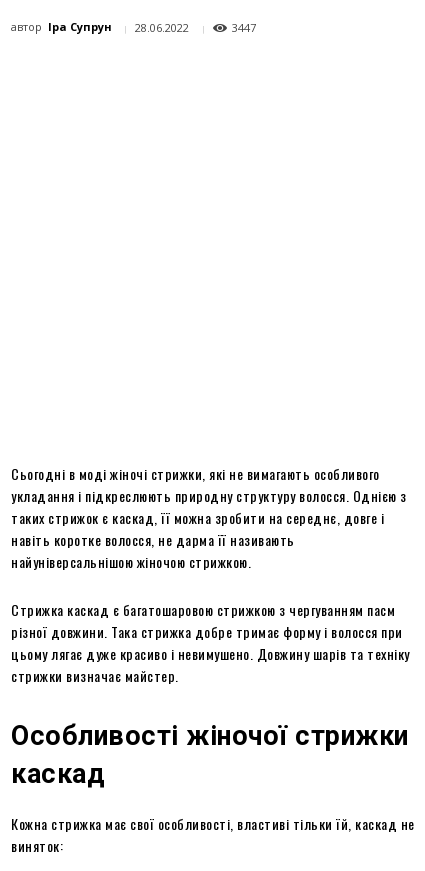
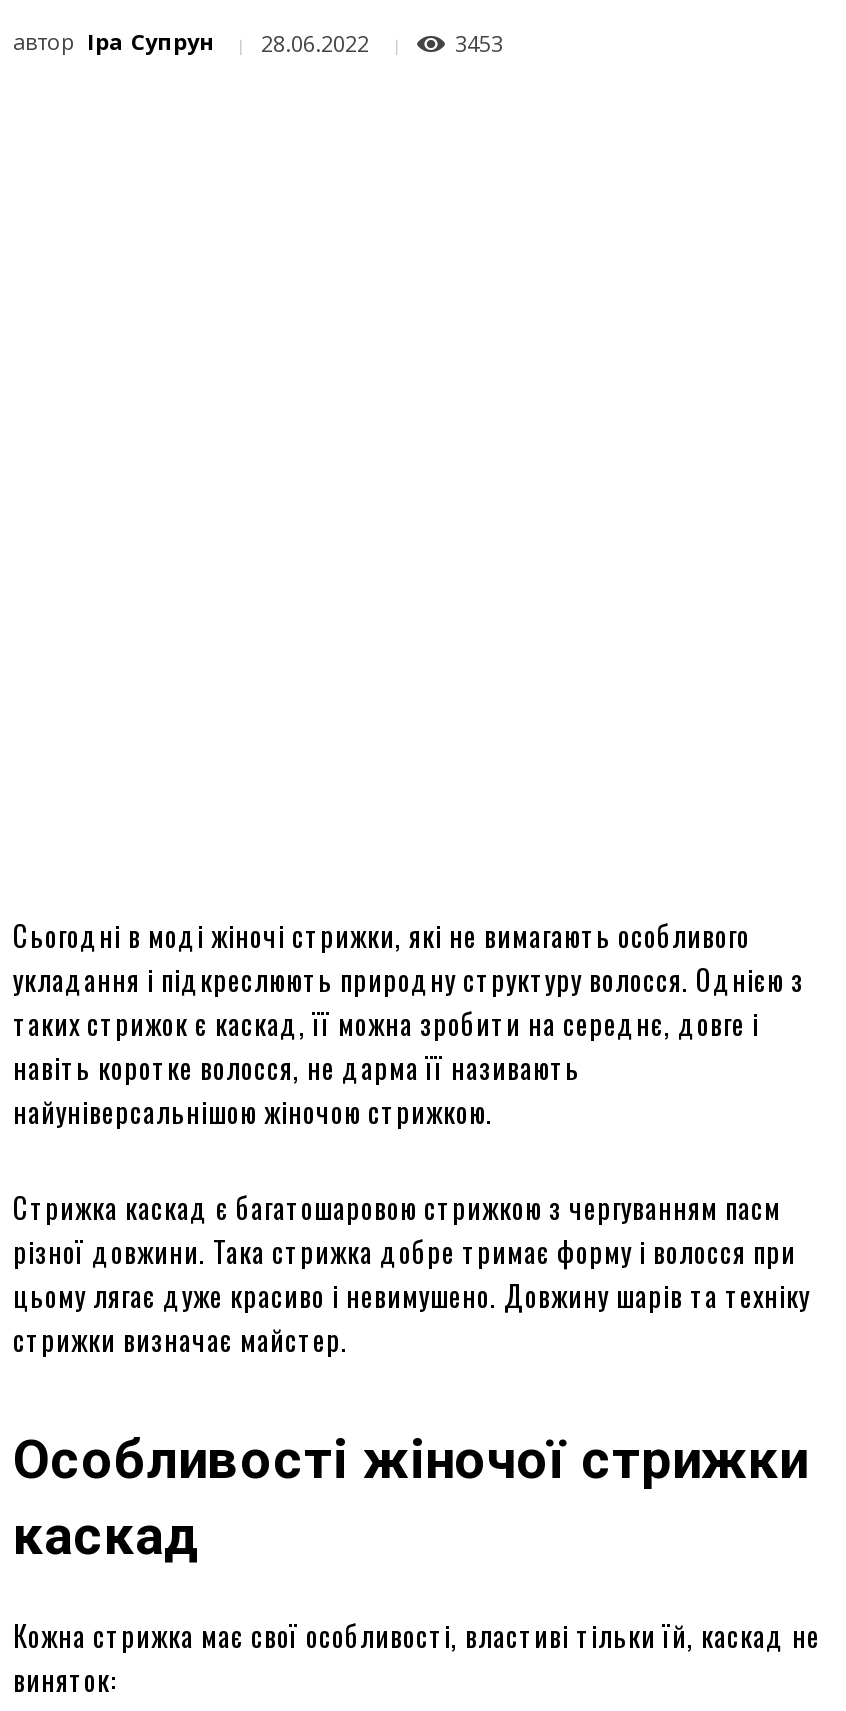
- 3447
+ 3453
